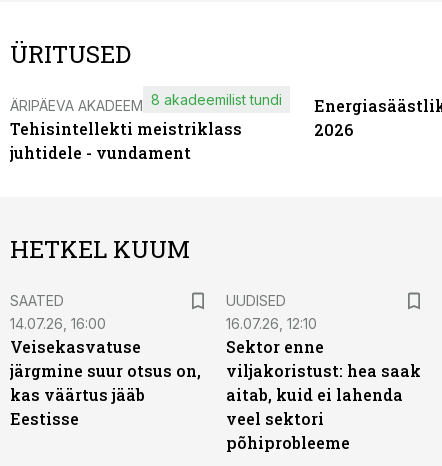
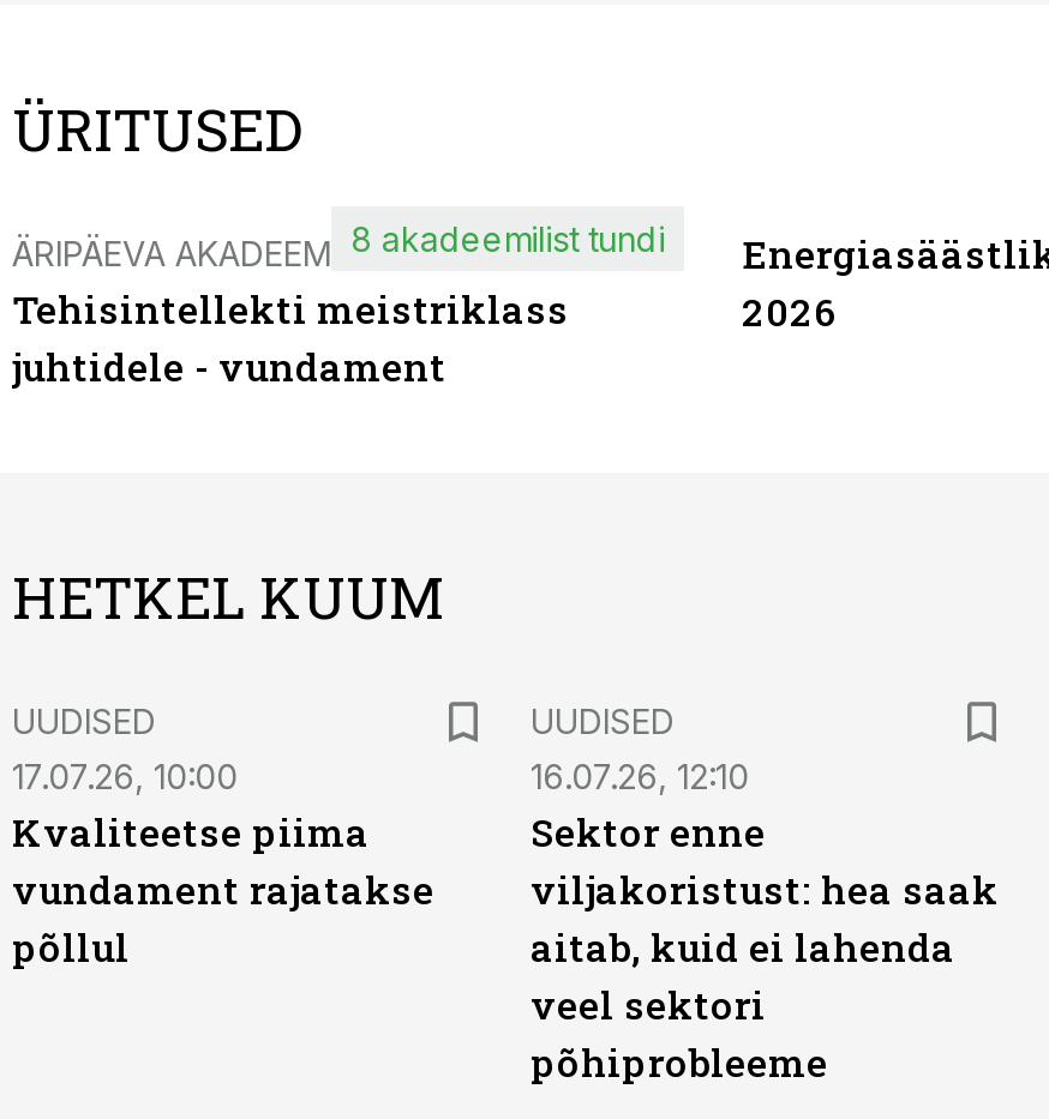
- SAATED
- 14.07.26, 16:00
- Veisekasvatuse
- järgmine suur otsus on,
- kas väärtus jääb
- Eestisse
+ UUDISED
+ 17.07.26, 10:00
+ Kvaliteetse piima
+ vundament rajatakse
+ põllul
